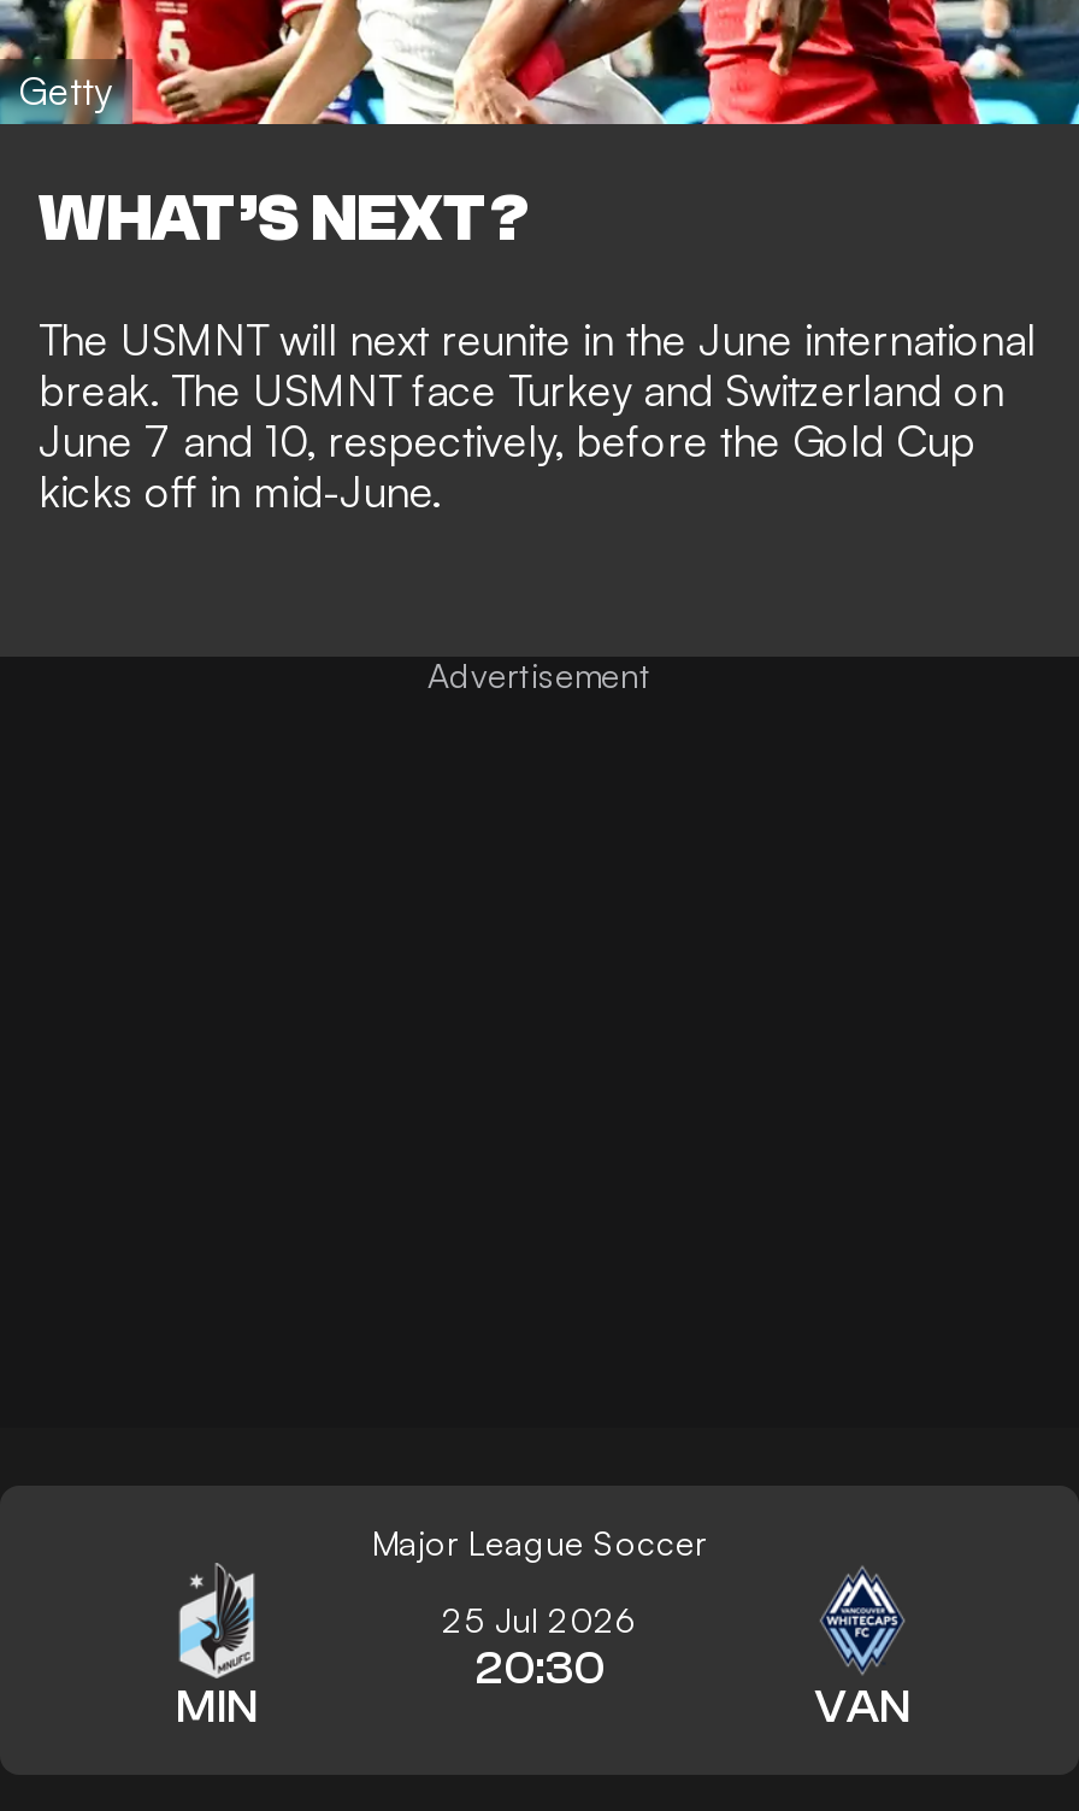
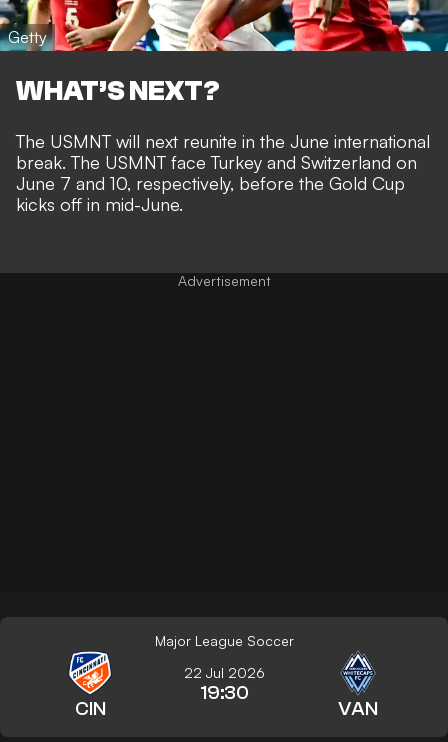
- [image]
- MIN
+ [image]
+ CIN

- 25 Jul 2026
- 20:30
+ 22 Jul 2026
+ 19:30
